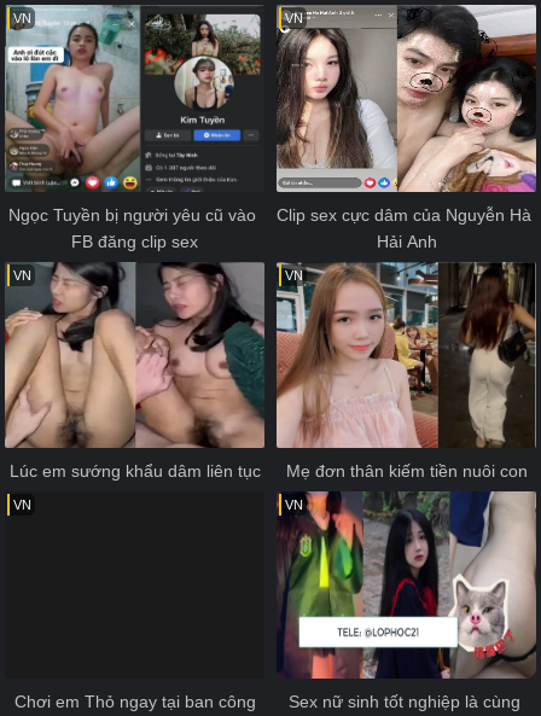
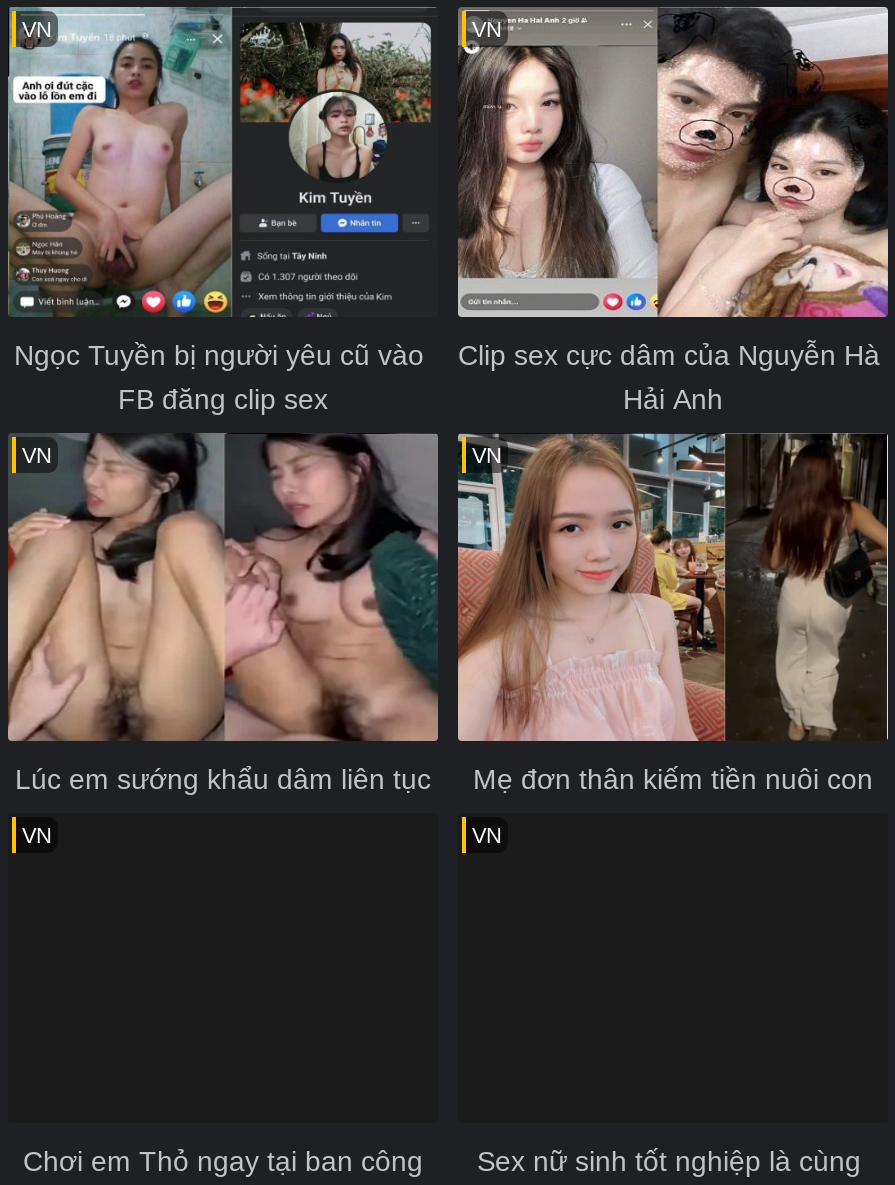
- [image]
